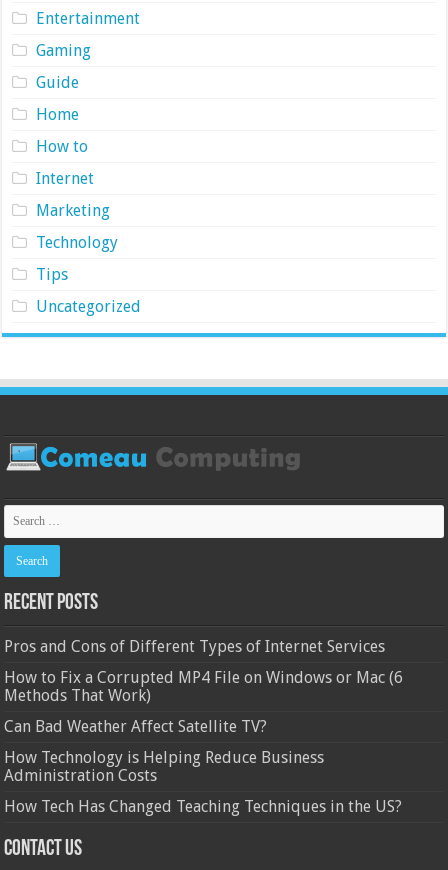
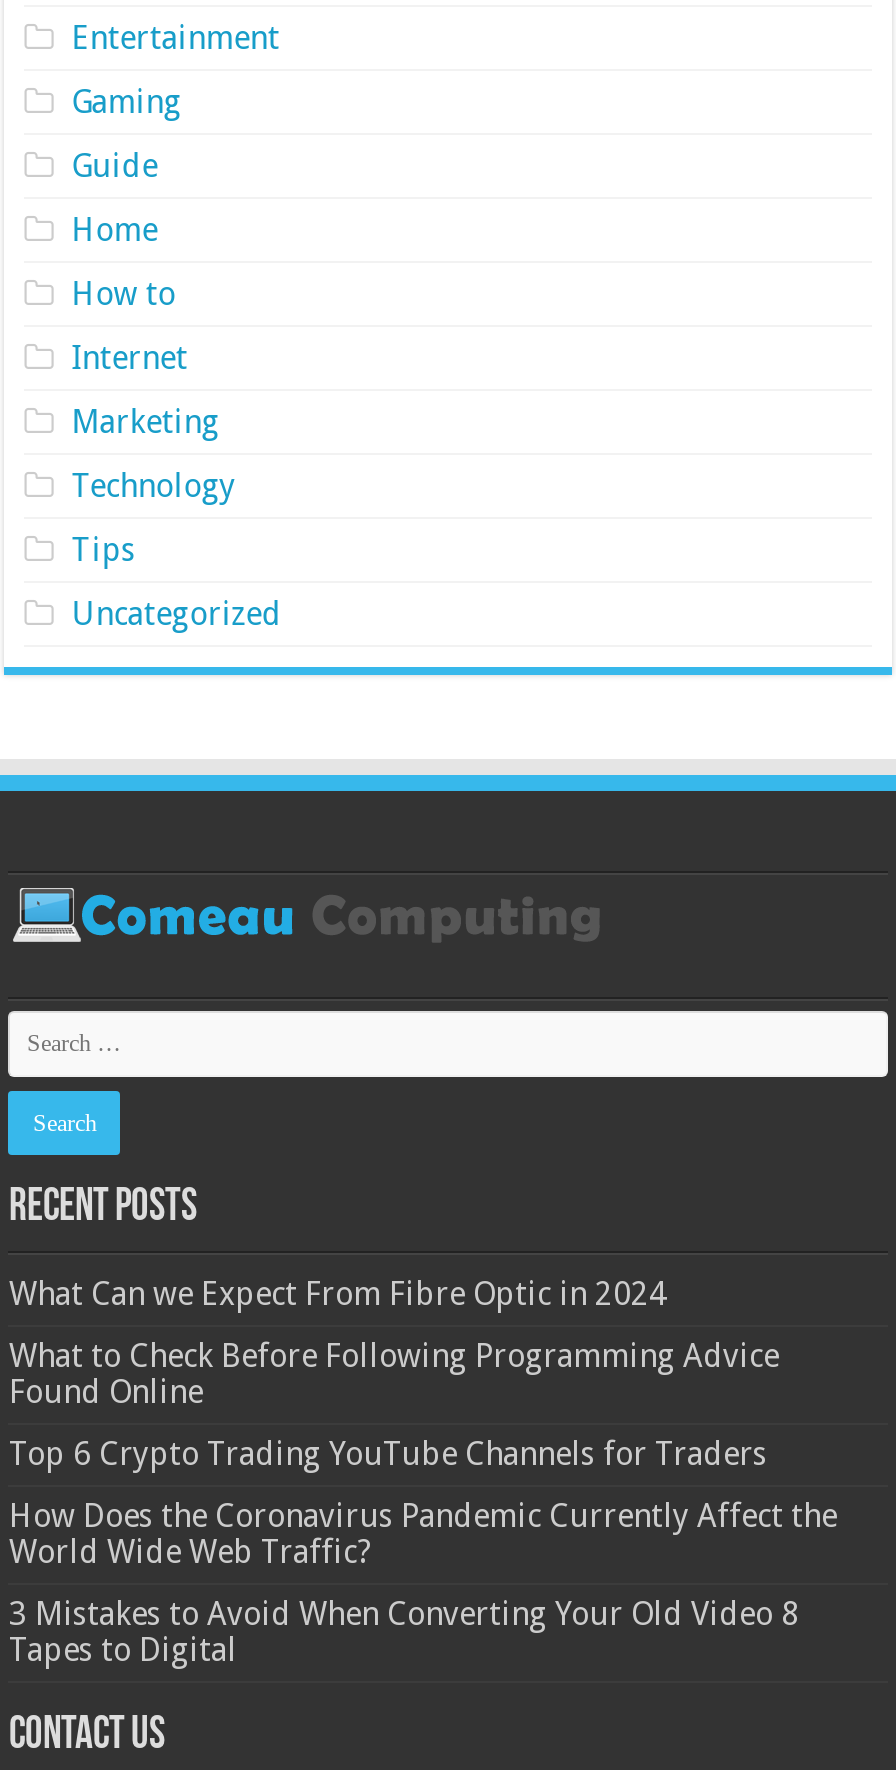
- Pros and Cons of Different Types of Internet Services
+ What Can we Expect From Fibre Optic in 2024

- How to Fix a Corrupted MP4 File on Windows or Mac (6
- Methods That Work)
+ What to Check Before Following Programming Advice
+ Found Online

- Can Bad Weather Affect Satellite TV?
+ Top 6 Crypto Trading YouTube Channels for Traders

- How Technology is Helping Reduce Business
- Administration Costs
+ How Does the Coronavirus Pandemic Currently Affect the
+ World Wide Web Traffic?

- How Tech Has Changed Teaching Techniques in the US?
+ 3 Mistakes to Avoid When Converting Your Old Video 8
+ Tapes to Digital
